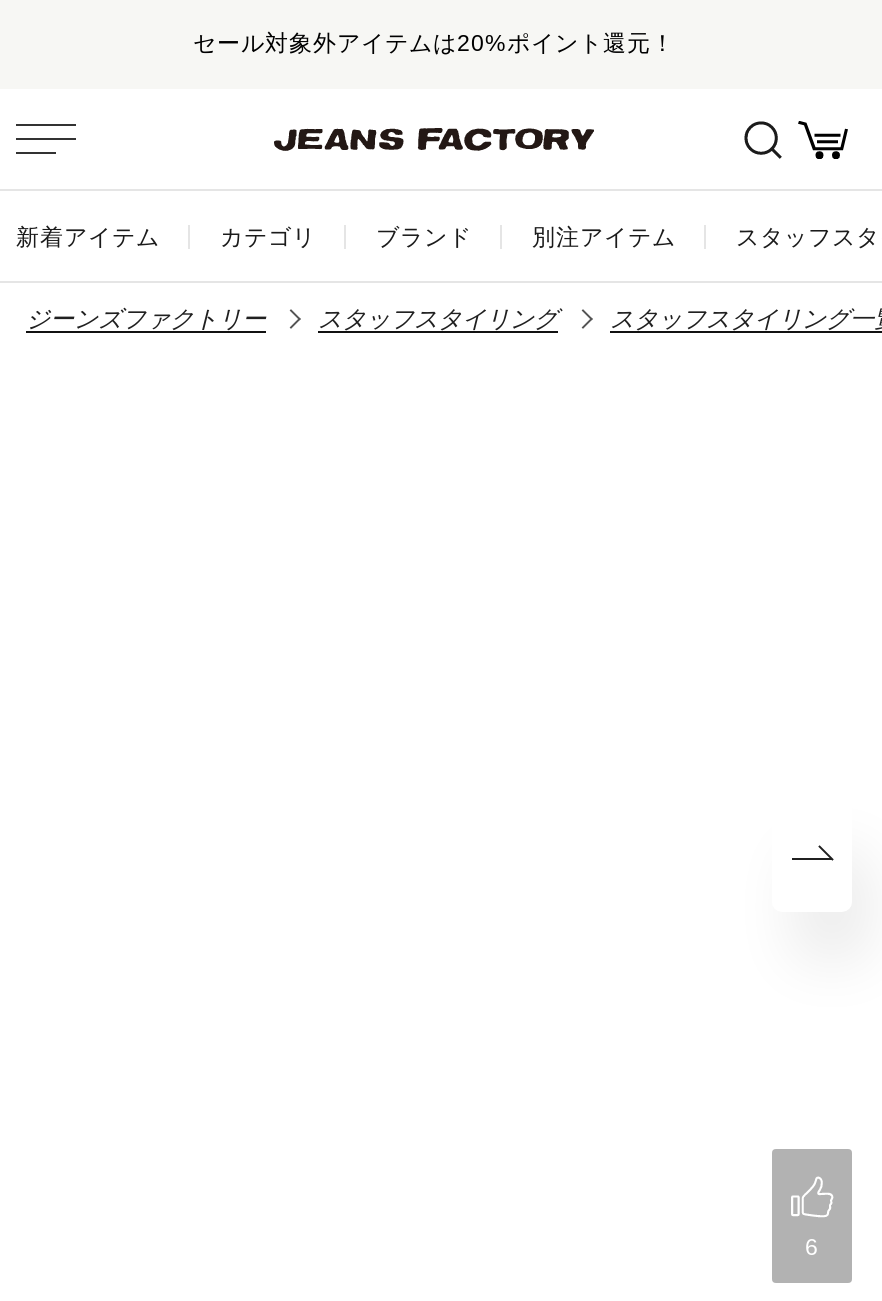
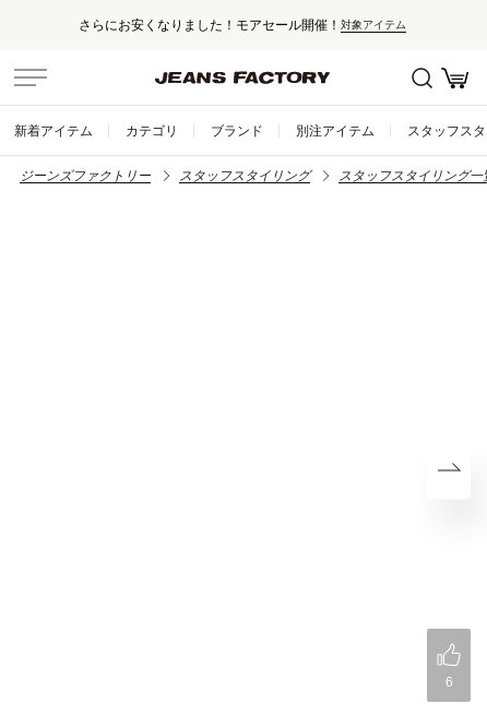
- セール対象外アイテムは20%ポイント還元！
+ さらにお安くなりました！モアセール開催！対象アイテム
